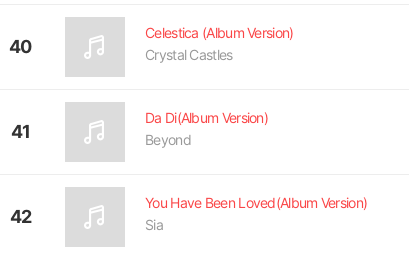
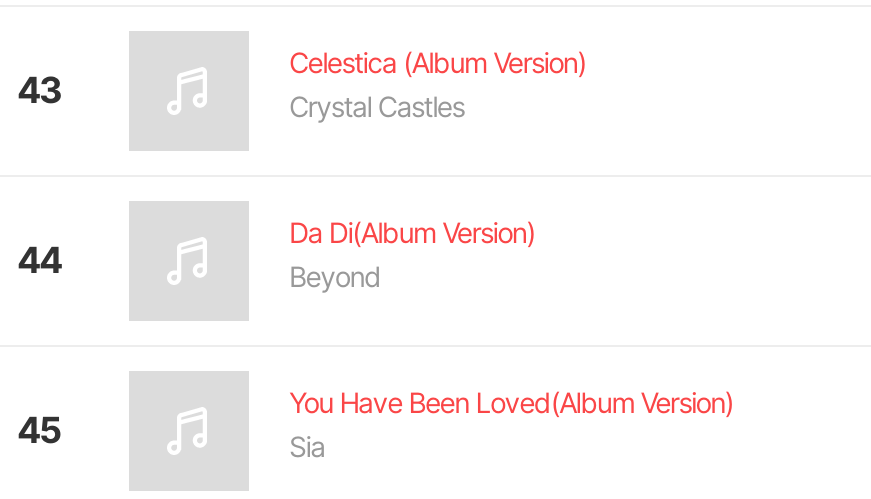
- 40
+ 43

- 41
+ 44

- 42
+ 45
